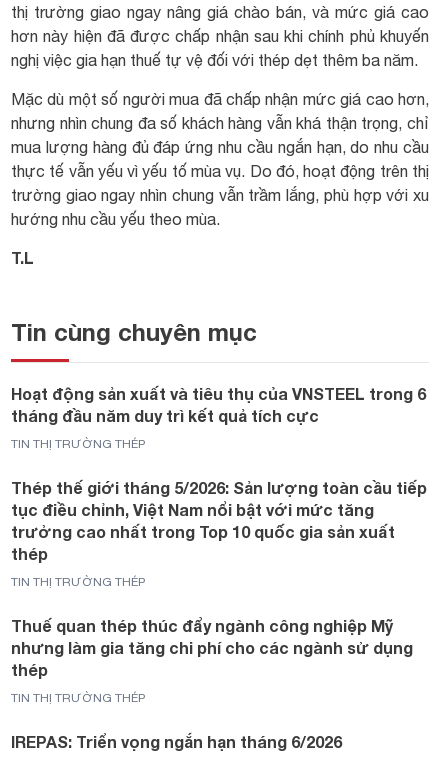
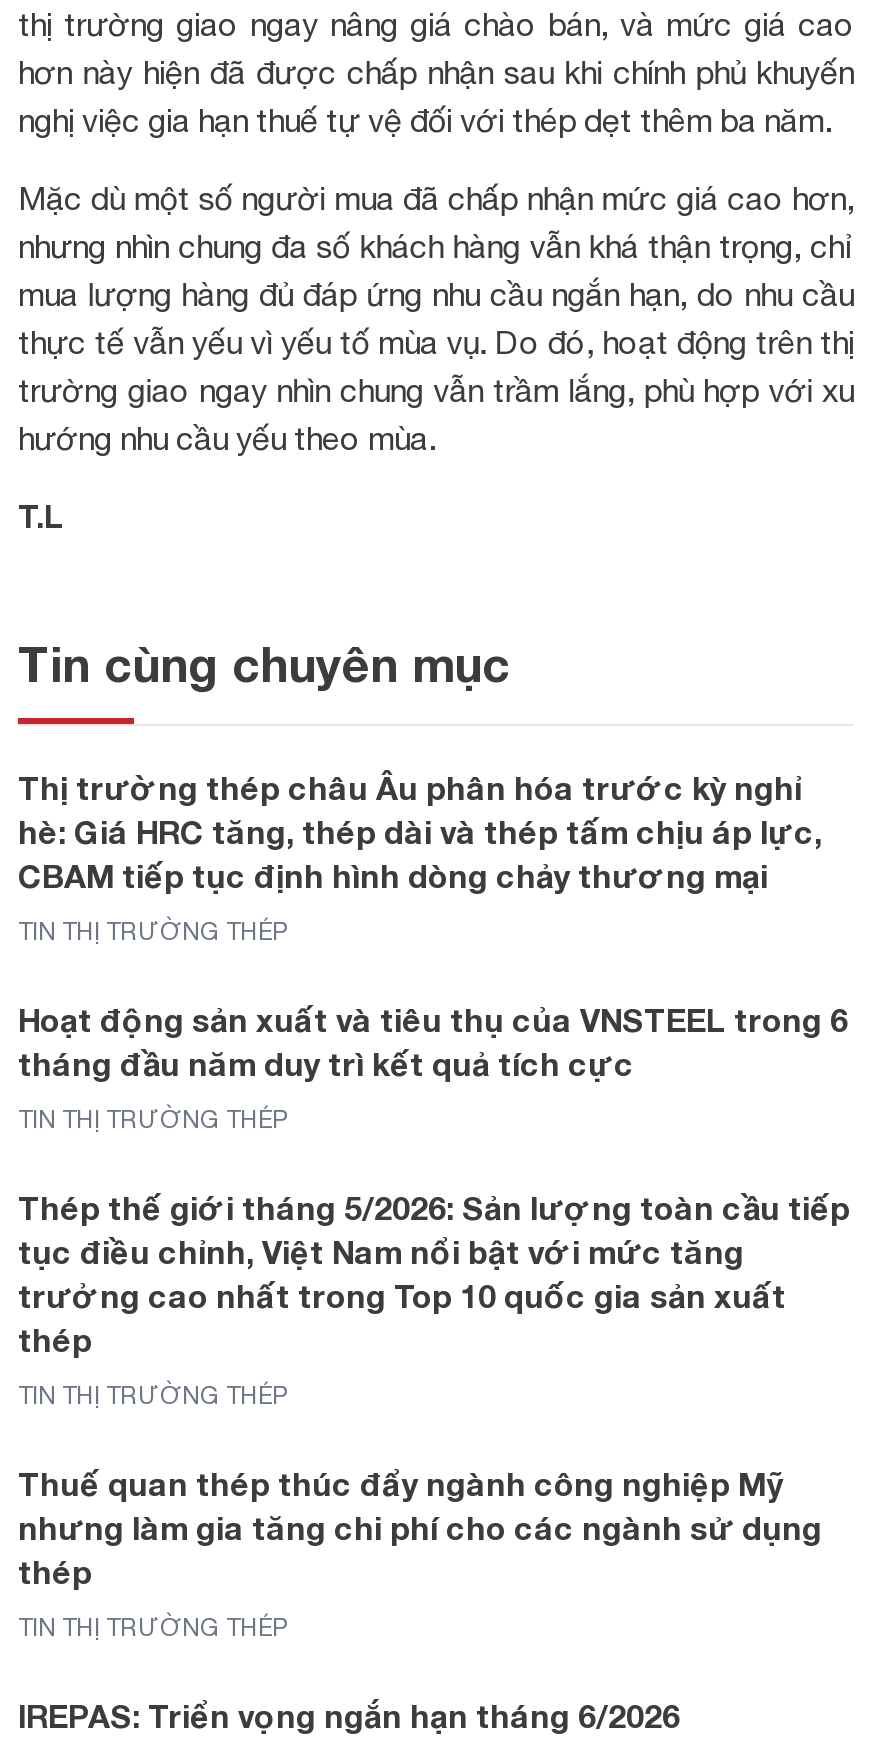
+ Thị trường thép châu Âu phân hóa trước kỳ nghỉ
+ hè: Giá HRC tăng, thép dài và thép tấm chịu áp lực,
+ CBAM tiếp tục định hình dòng chảy thương mại
+ TIN THỊ TRƯỜNG THÉP
